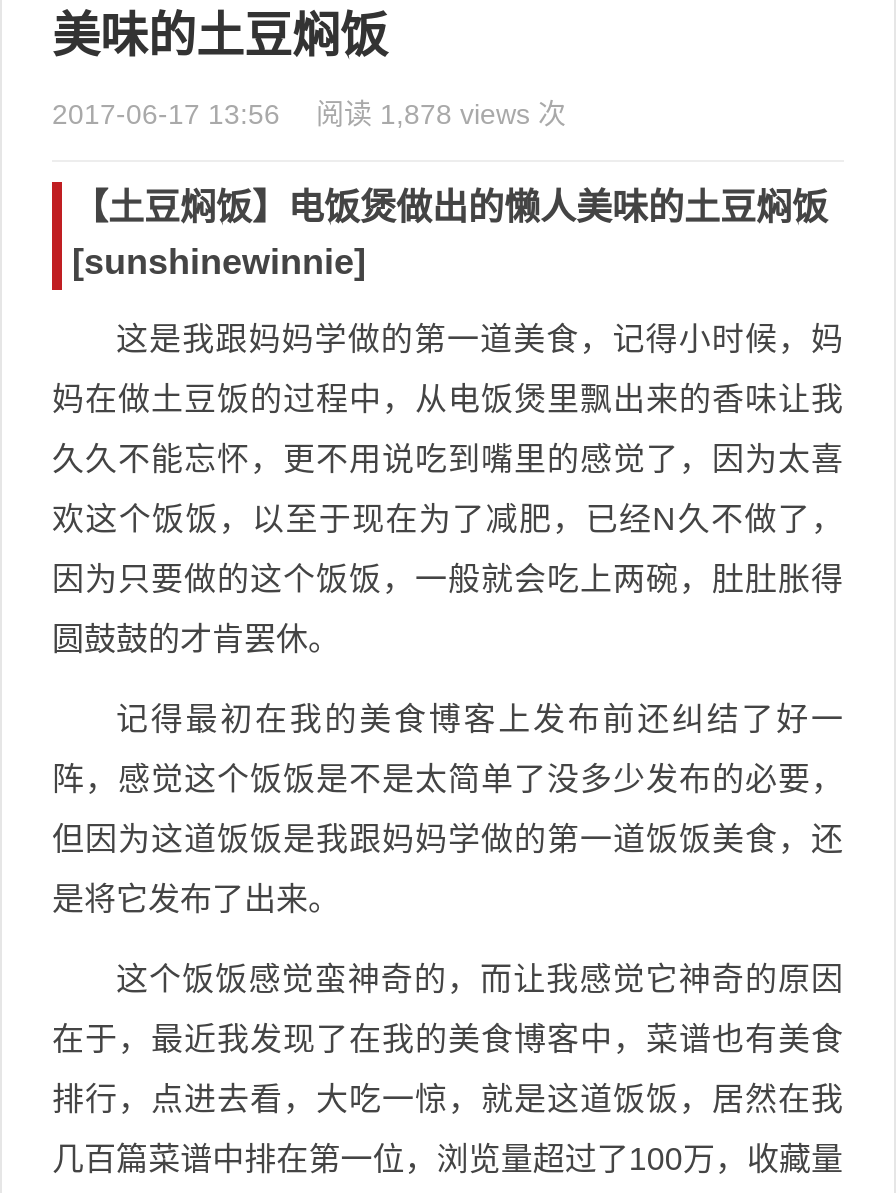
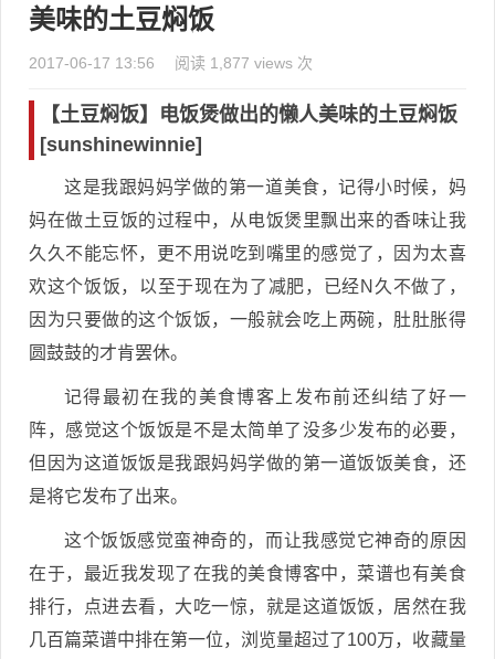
- 2017-06-17 13:56 阅读 1,878 views 次
+ 2017-06-17 13:56 阅读 1,877 views 次
